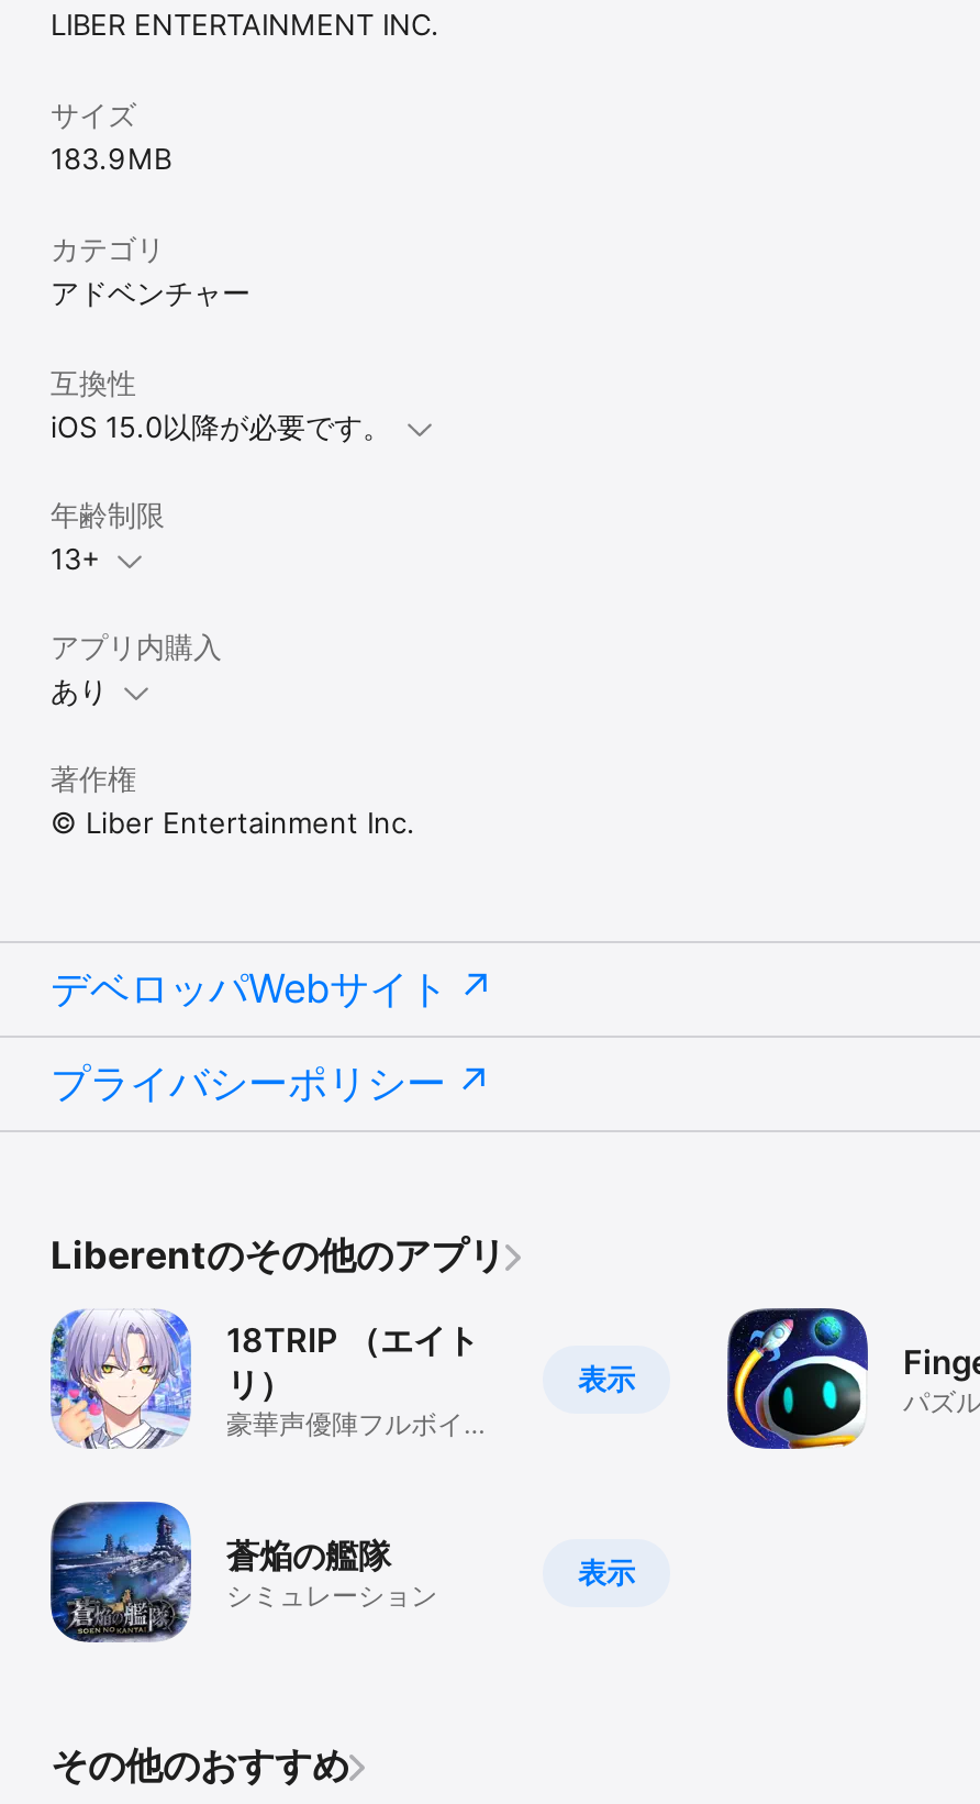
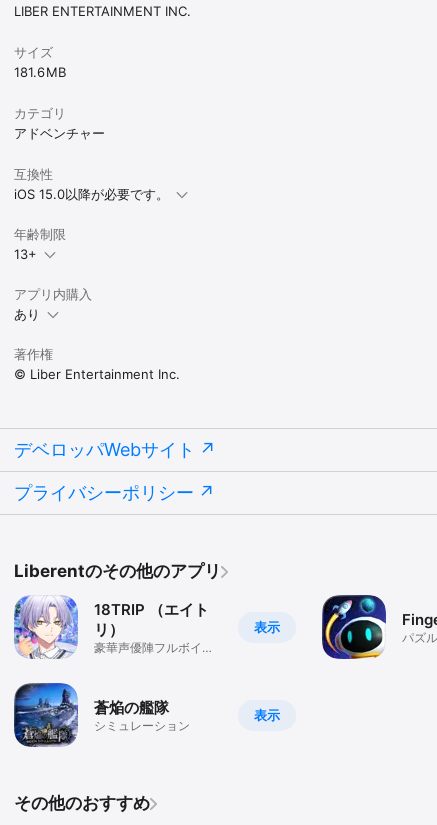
- 183.9 MB
+ 181.6 MB
